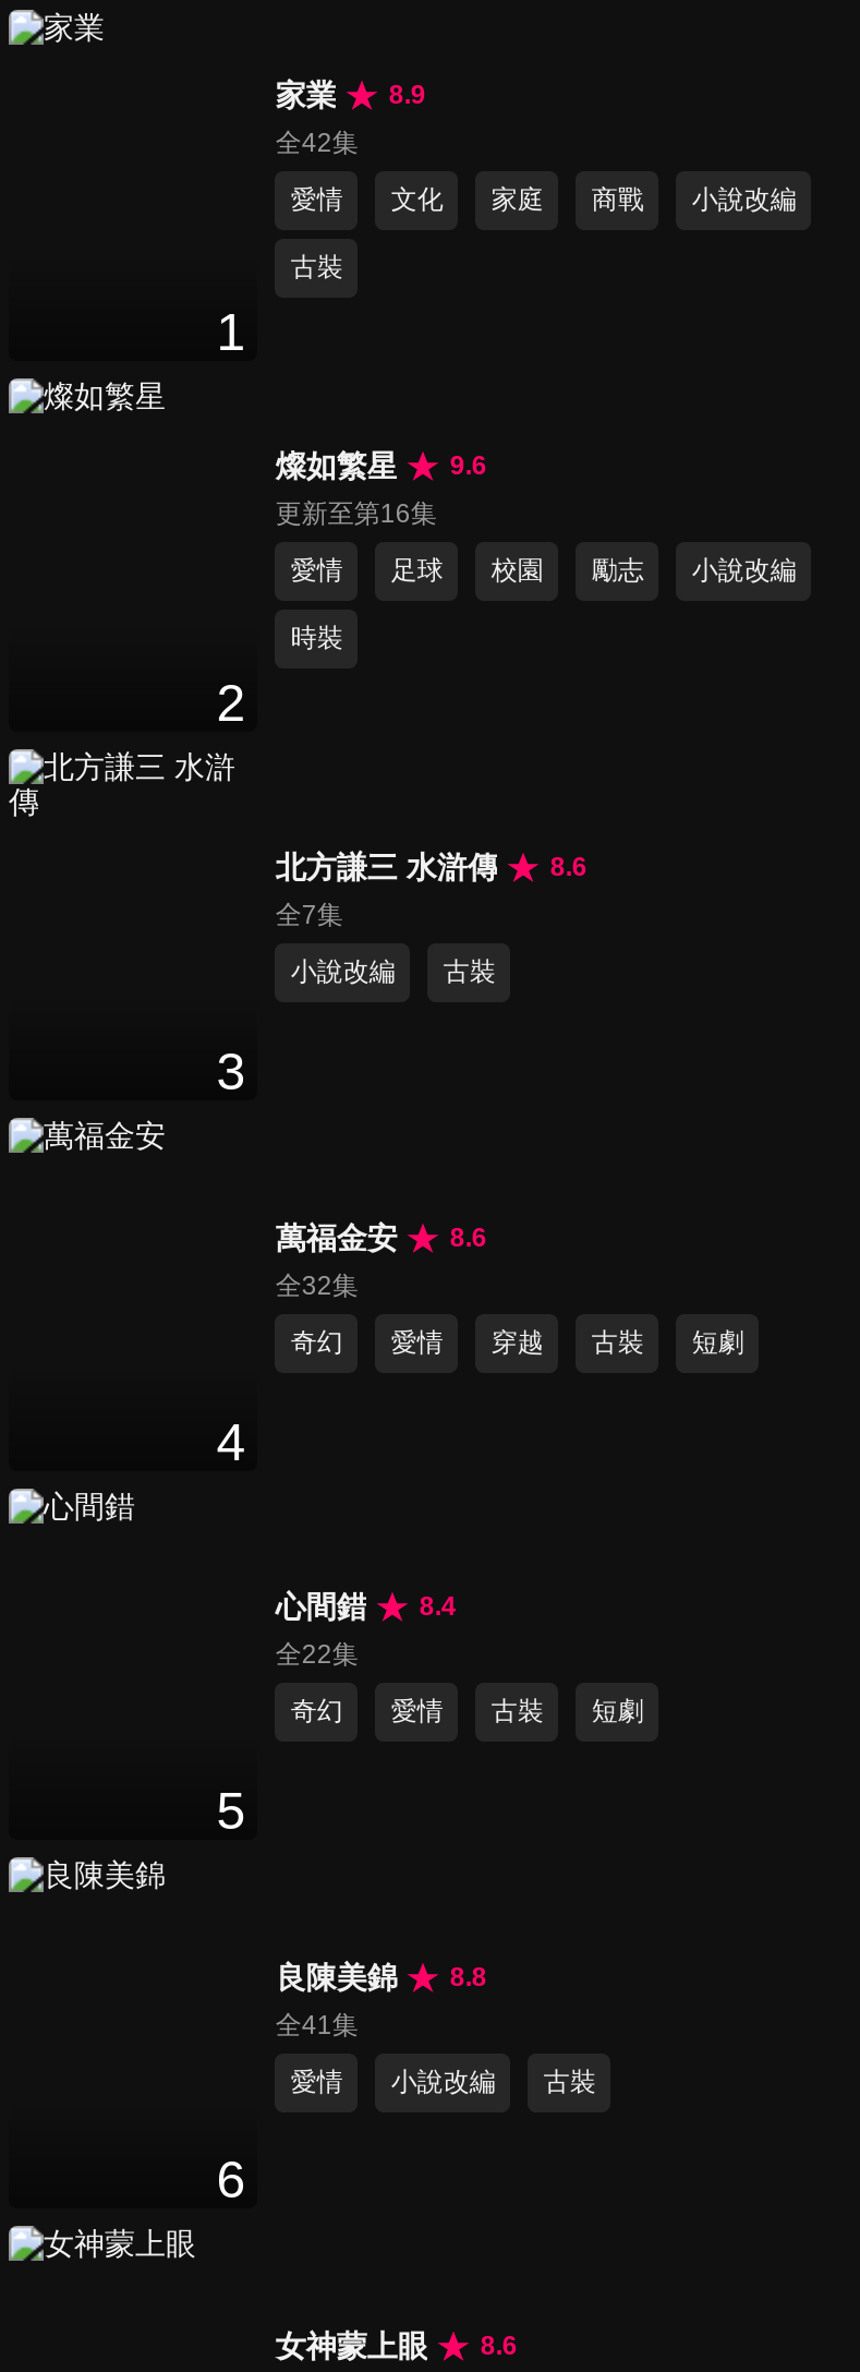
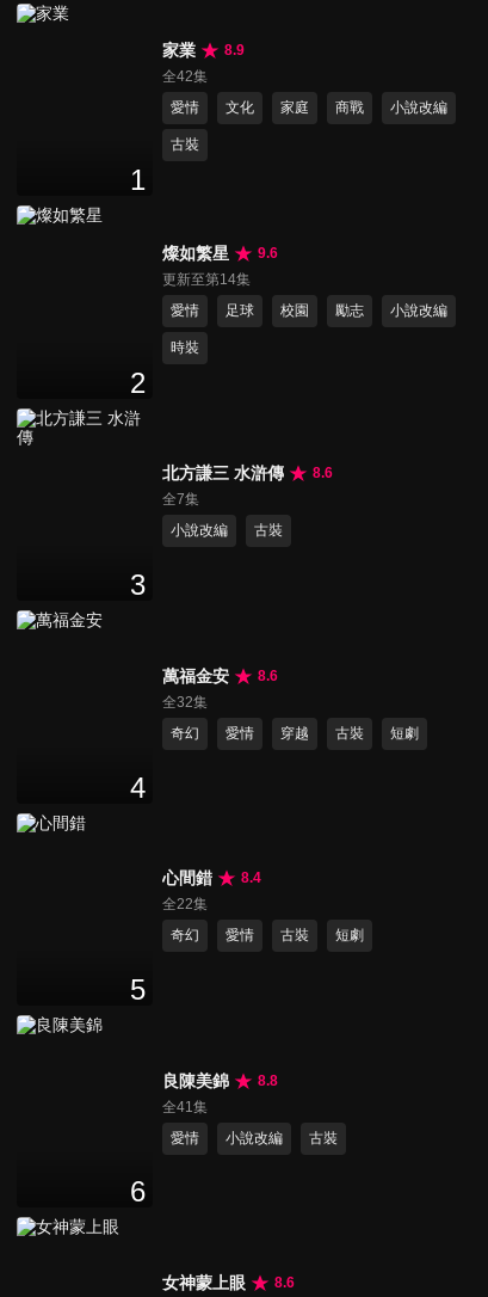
- 更新至第16集
+ 更新至第14集
